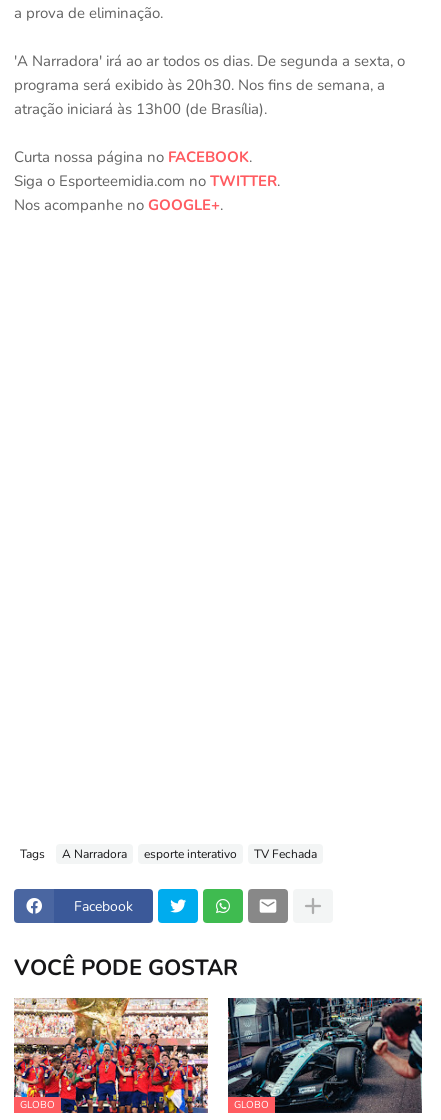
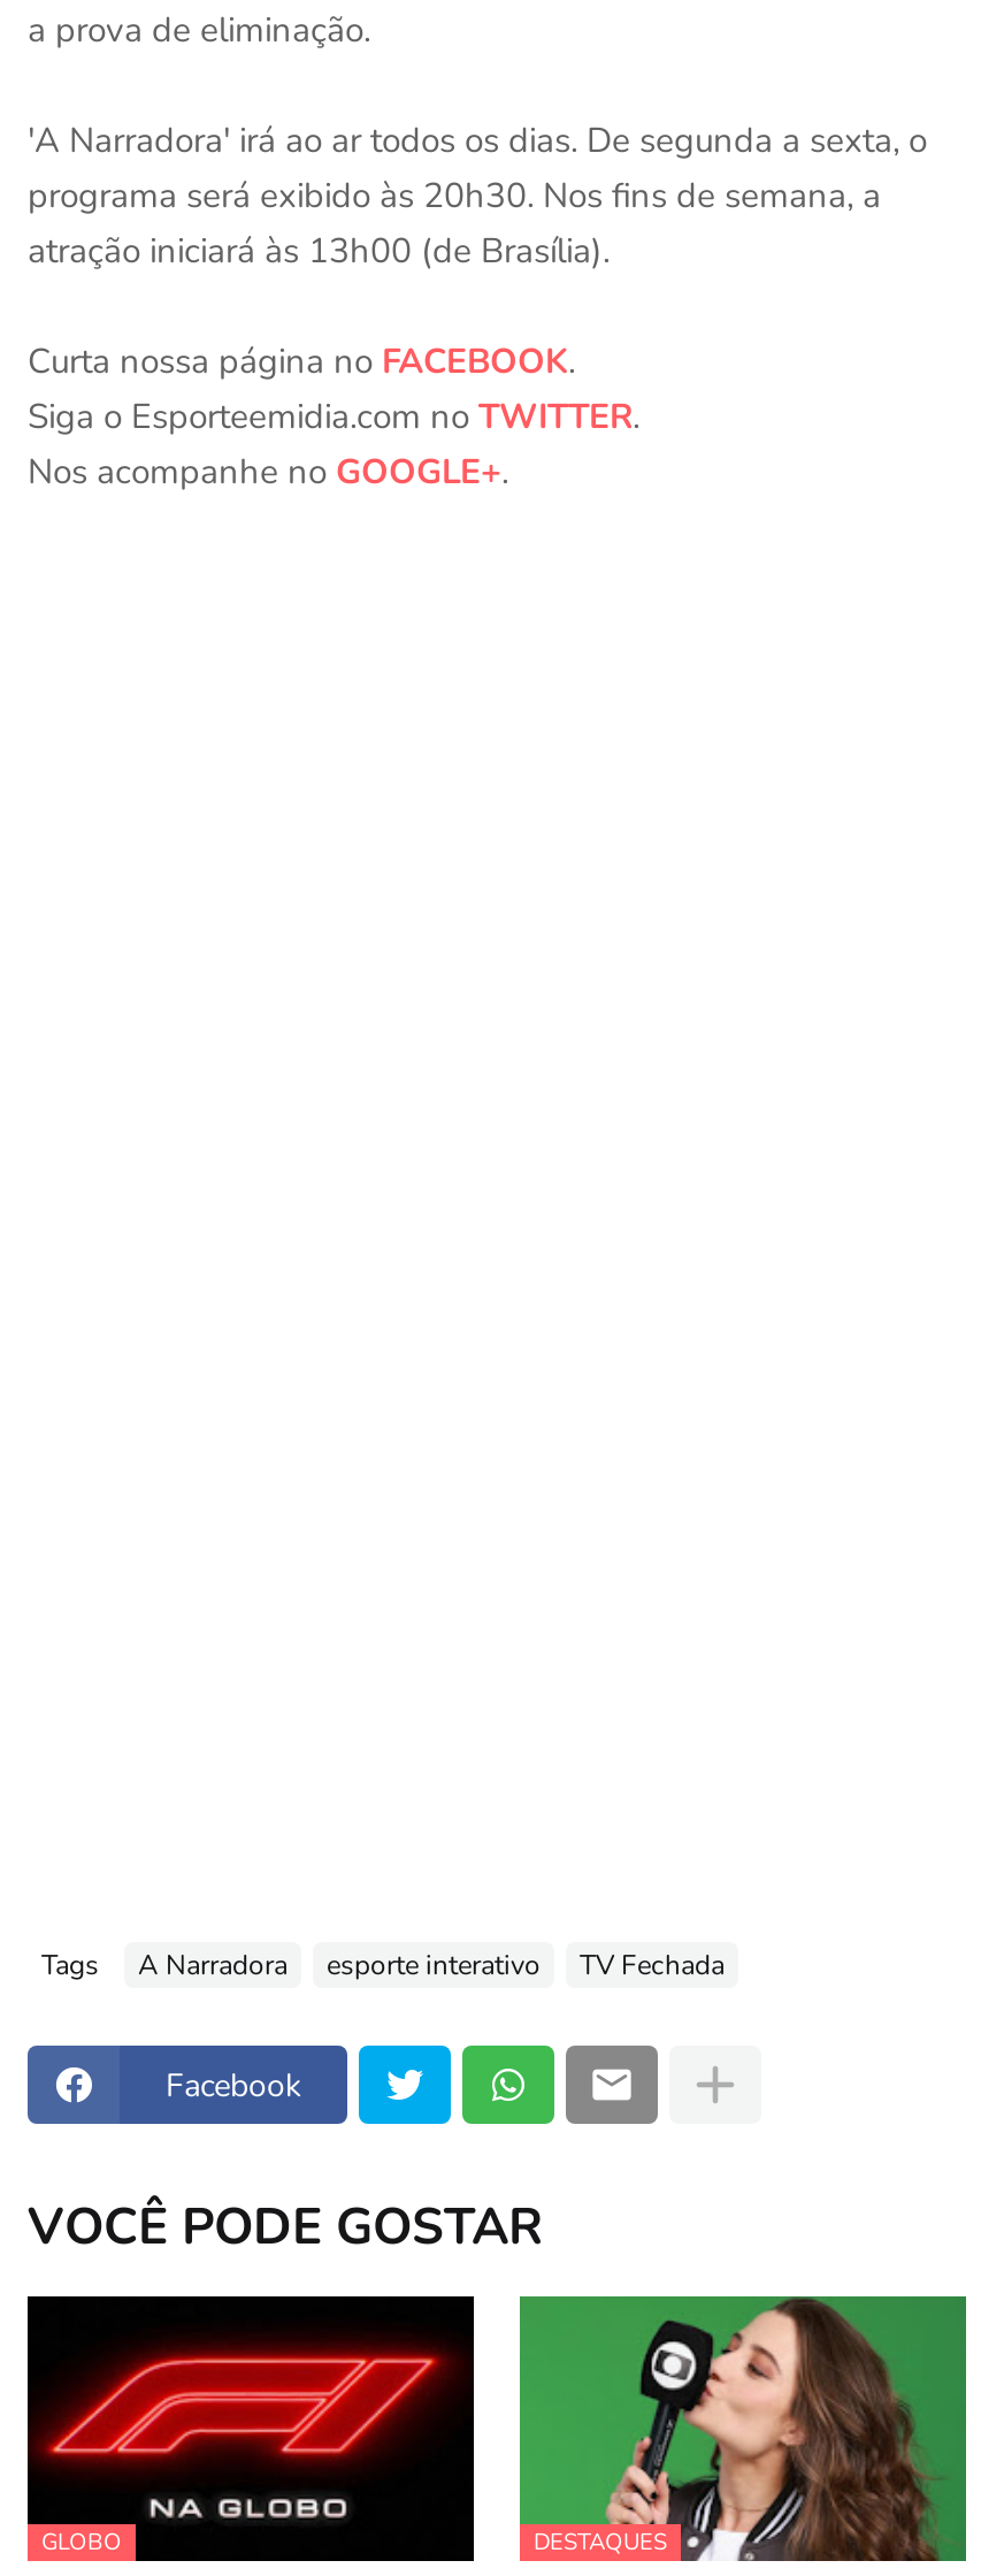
- [image]
- GLOBO
+ [image]
+ DESTAQUES

- [image]
+ [image]
